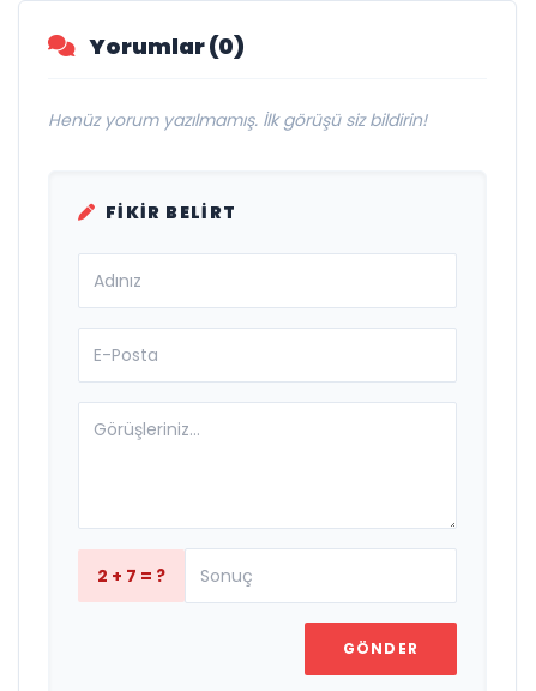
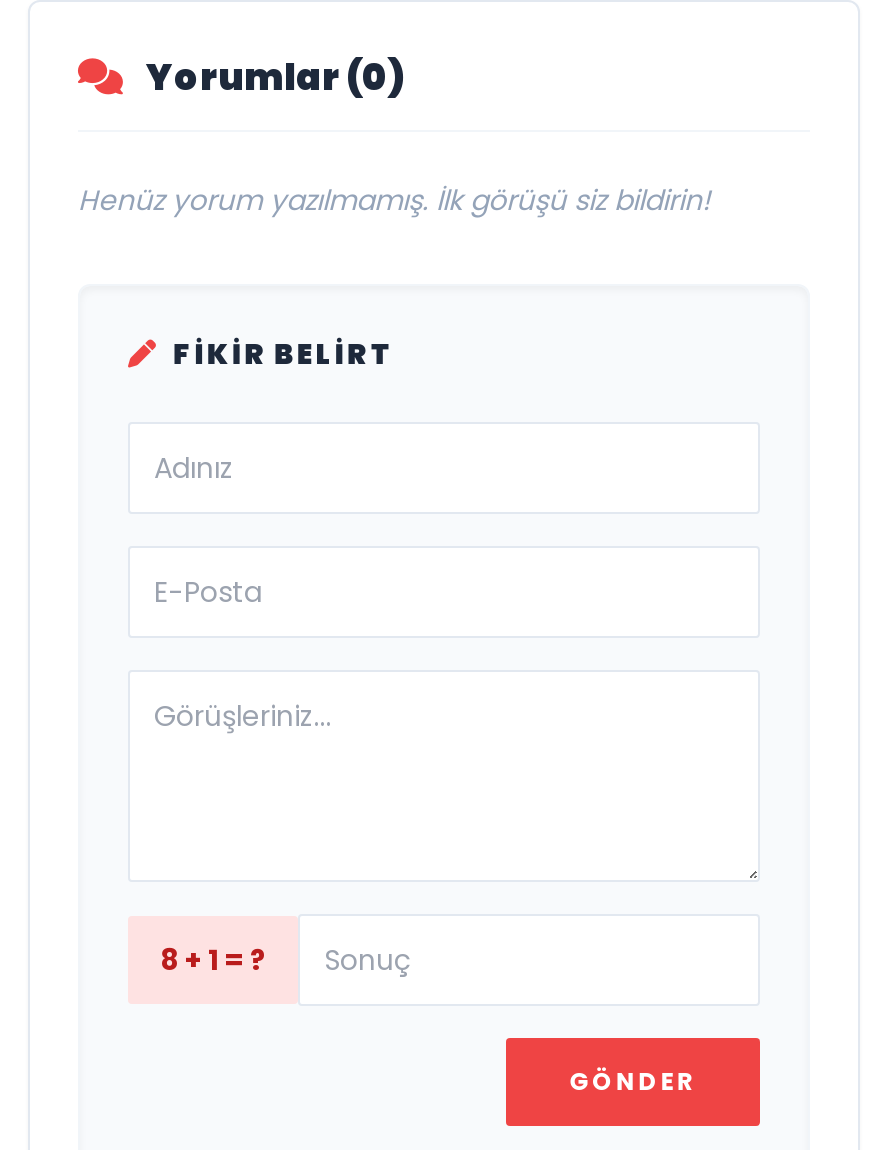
- 2 + 7 = ?
+ 8 + 1 = ?
